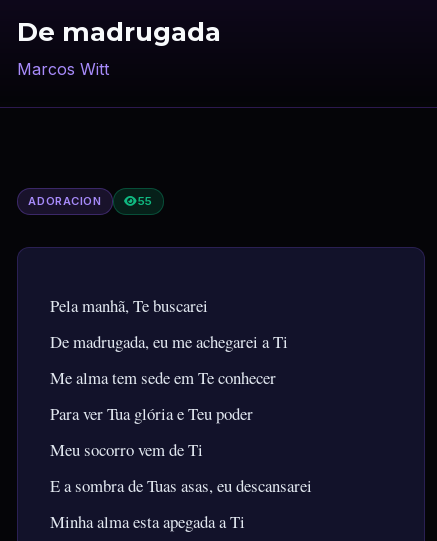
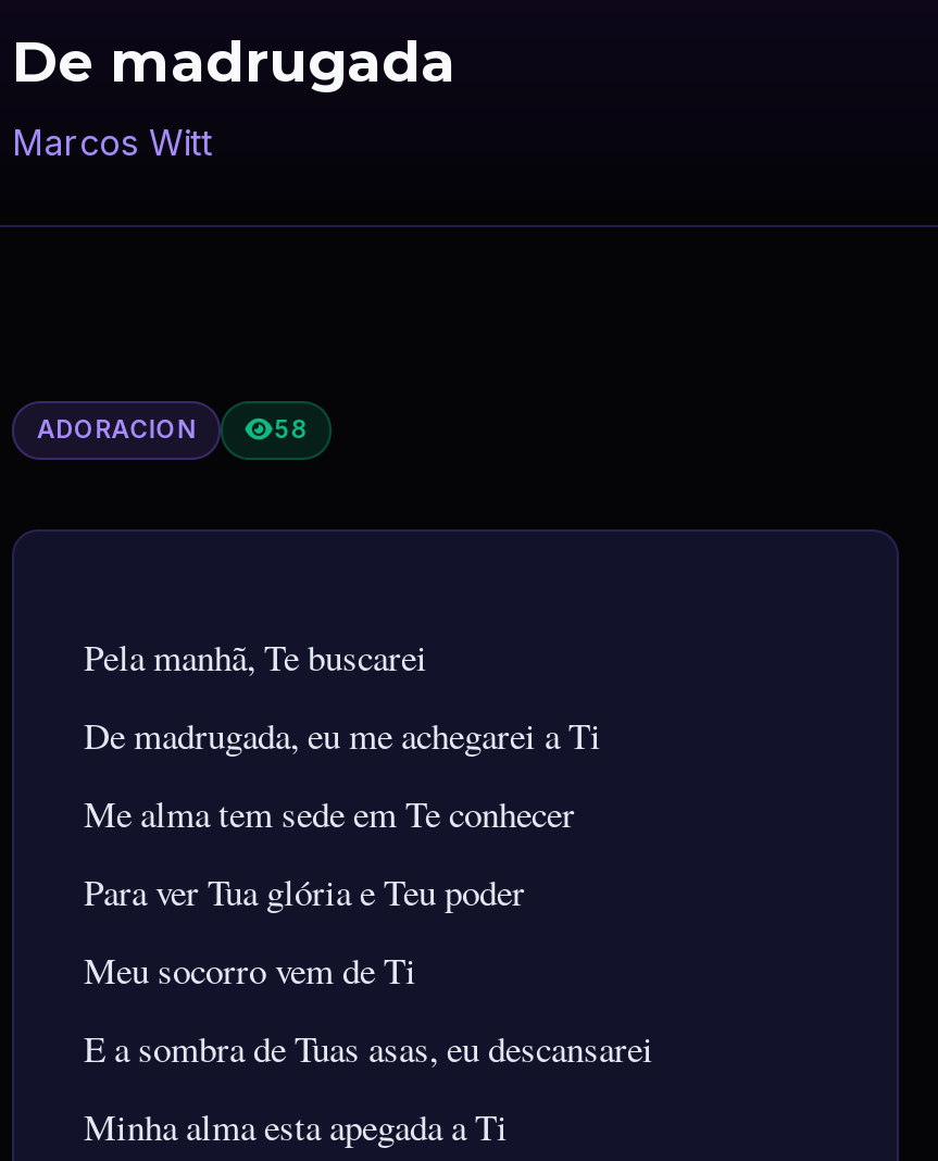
- 55
+ 58
